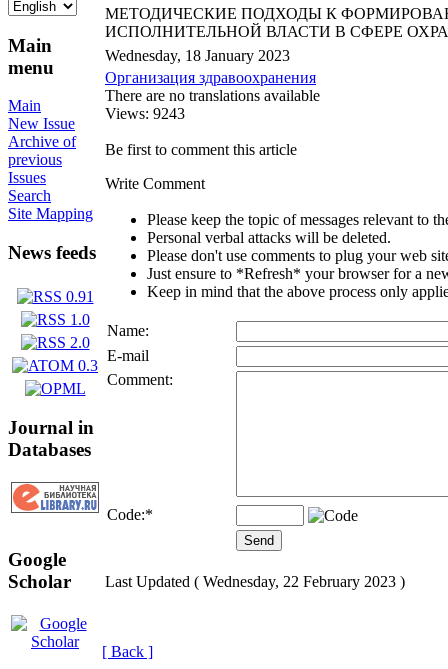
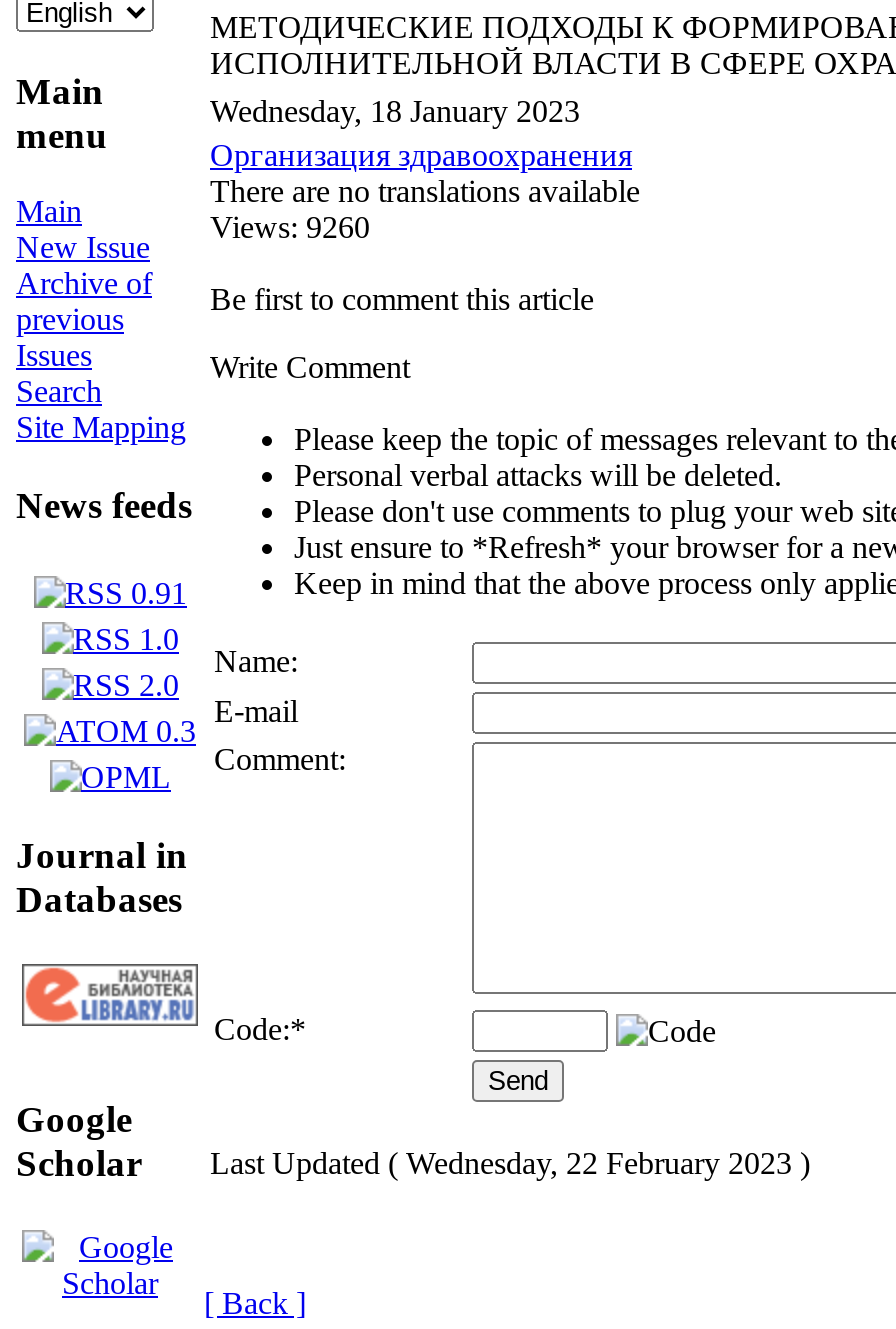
- Views: 9243
+ Views: 9260
